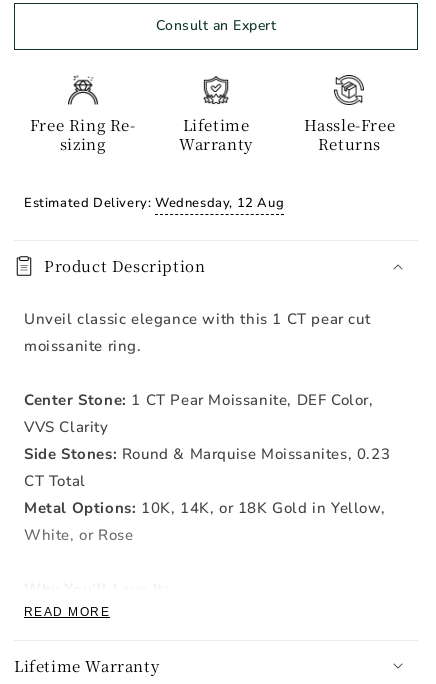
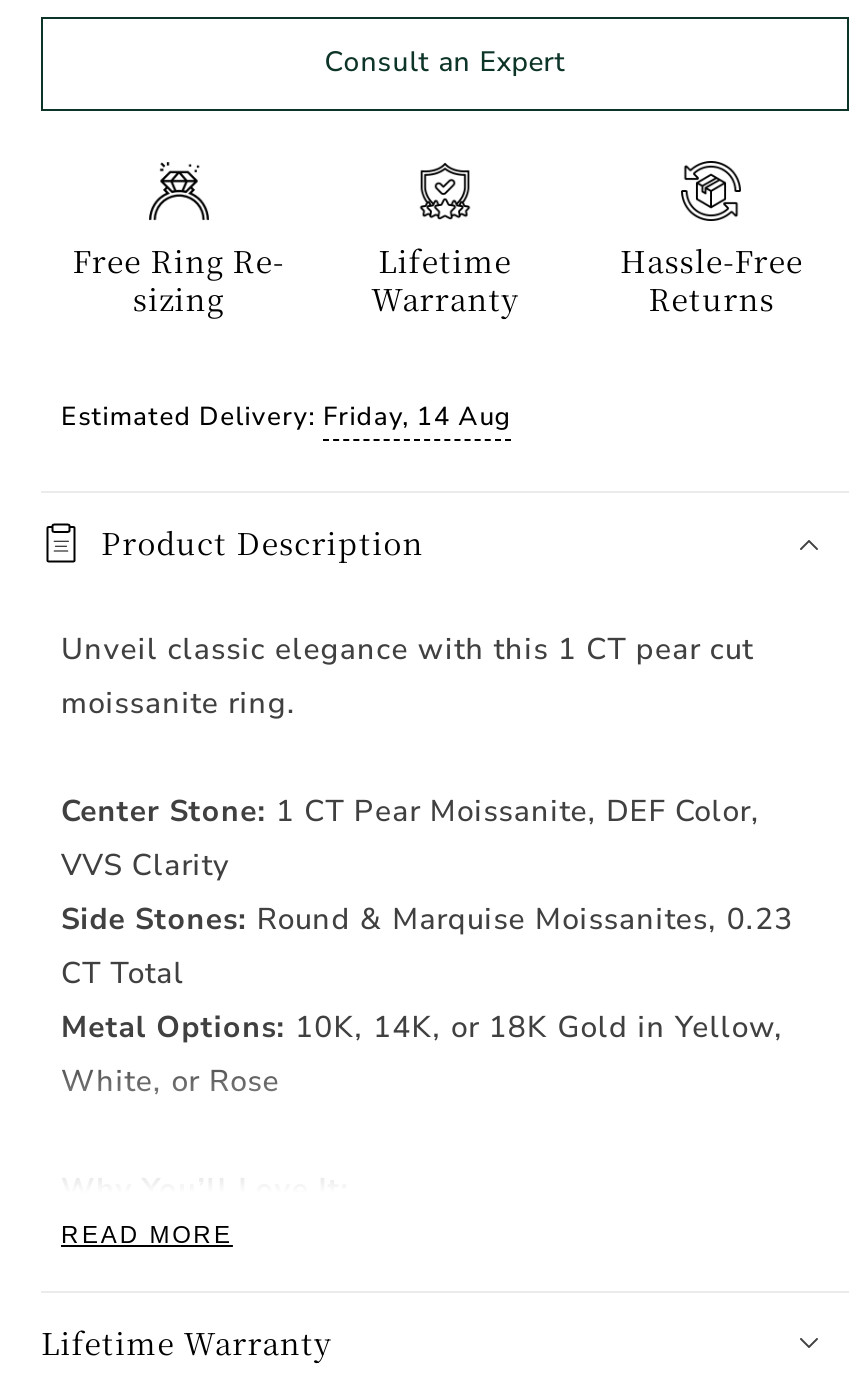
- Estimated Delivery: Wednesday, 12 Aug
+ Estimated Delivery: Friday, 14 Aug
